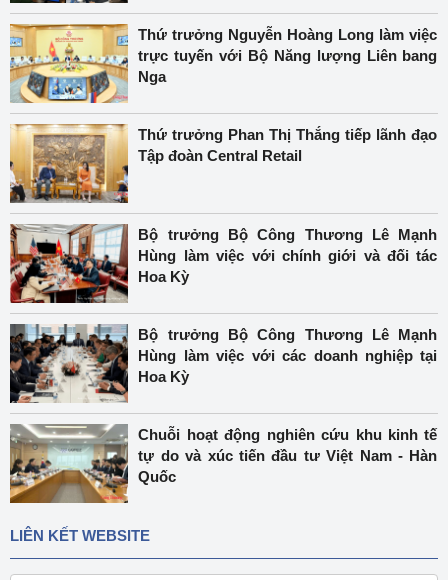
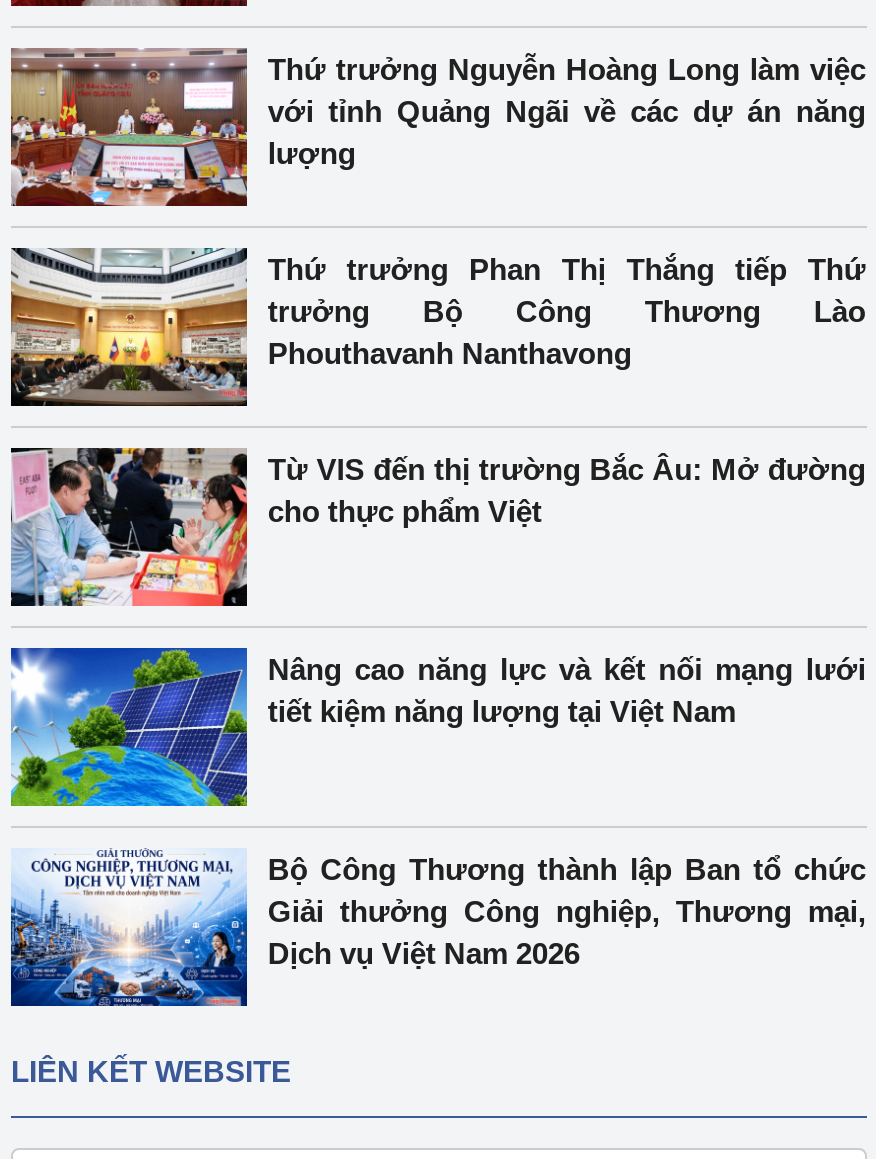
- [image]
- trực tuyến với Bộ Năng lượng Liên bang
- Nga
+ [image]
+ với tỉnh Quảng Ngãi về các dự án năng
+ lượng

- [image]
- Thứ trưởng Phan Thị Thắng tiếp lãnh đạo
- Tập đoàn Central Retail
+ [image]
+ Thứ trưởng Phan Thị Thắng tiếp Thứ
+ trưởng Bộ Công Thương Lào
+ Phouthavanh Nanthavong

- [image]
- Bộ trưởng Bộ Công Thương Lê Mạnh
- Hùng làm việc với chính giới và đối tác
- Hoa Kỳ
+ [image]
+ Từ VIS đến thị trường Bắc Âu: Mở đường
+ cho thực phẩm Việt

- [image]
- Bộ trưởng Bộ Công Thương Lê Mạnh
- Hùng làm việc với các doanh nghiệp tại
- Hoa Kỳ
+ [image]
+ Nâng cao năng lực và kết nối mạng lưới
+ tiết kiệm năng lượng tại Việt Nam

- [image]
- Chuỗi hoạt động nghiên cứu khu kinh tế
- tự do và xúc tiến đầu tư Việt Nam - Hàn
- Quốc
+ [image]
+ Bộ Công Thương thành lập Ban tổ chức
+ Giải thưởng Công nghiệp, Thương mại,
+ Dịch vụ Việt Nam 2026
